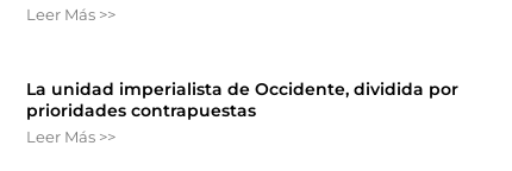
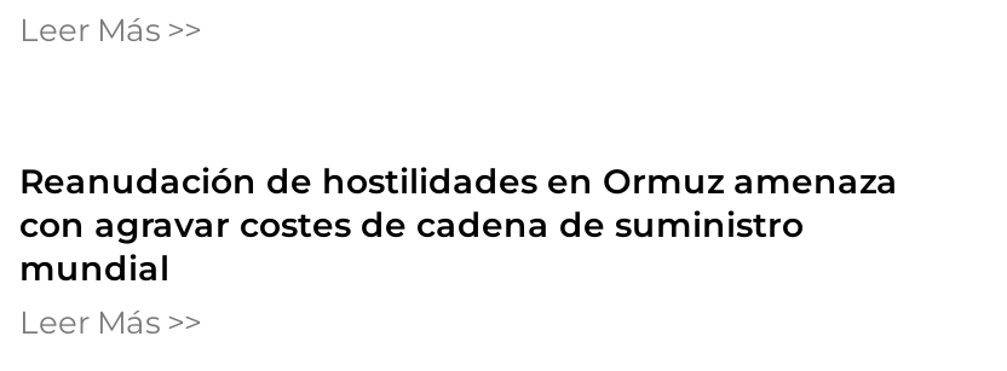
- La unidad imperialista de Occidente, dividida por
- prioridades contrapuestas
+ Reanudación de hostilidades en Ormuz amenaza
+ con agravar costes de cadena de suministro
+ mundial
